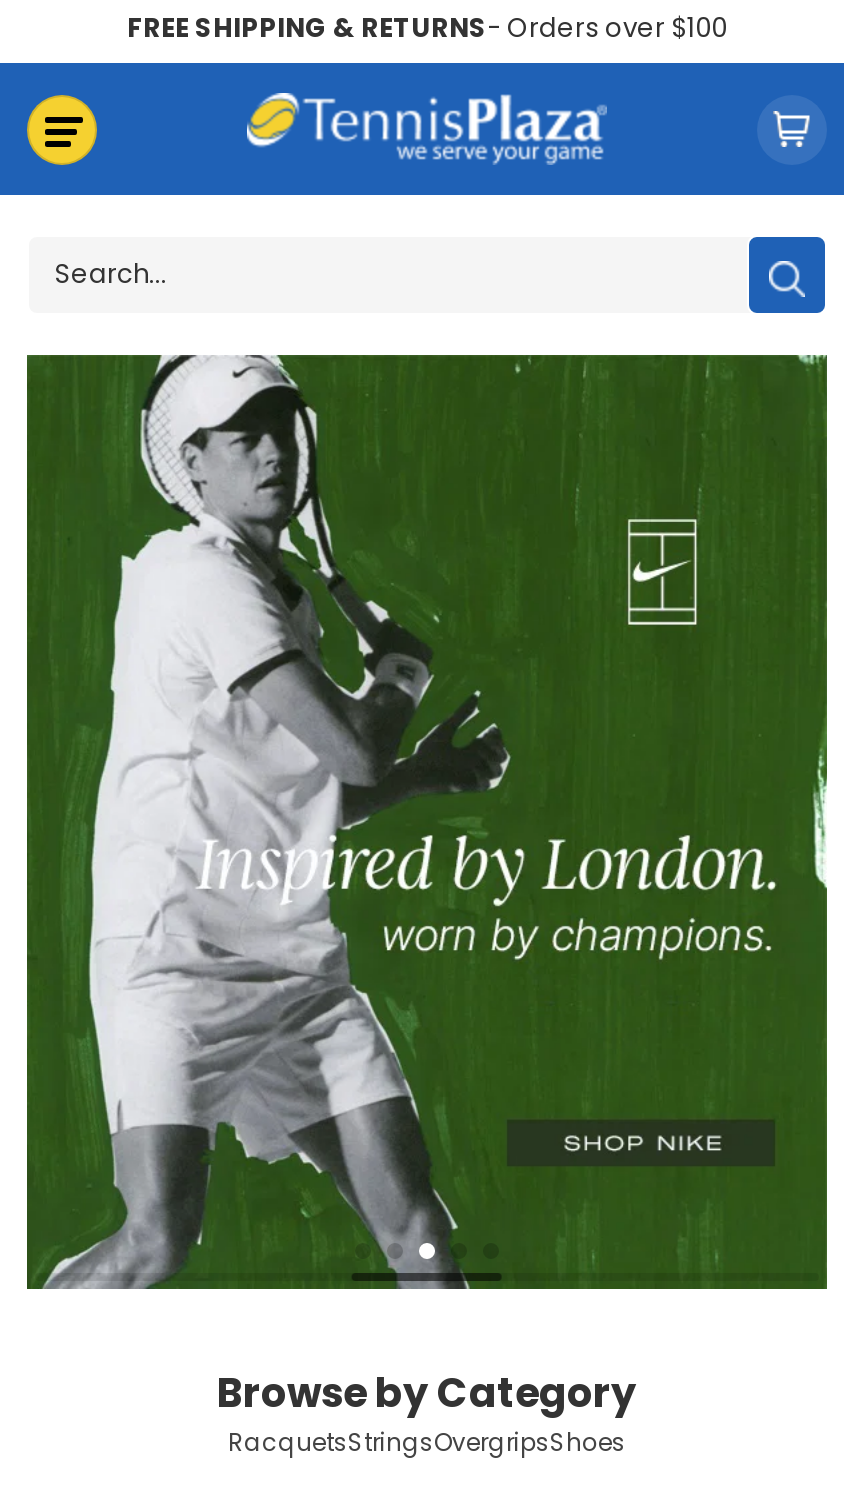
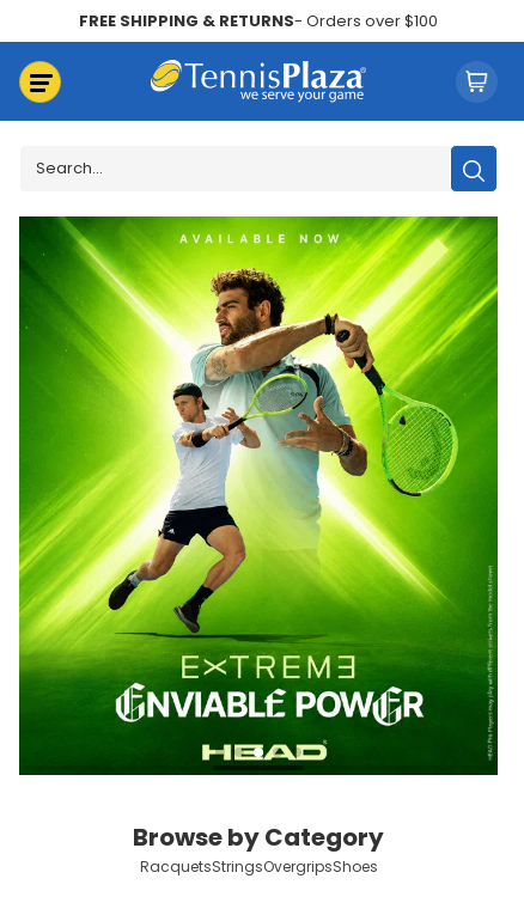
- [image]
+ [image]
